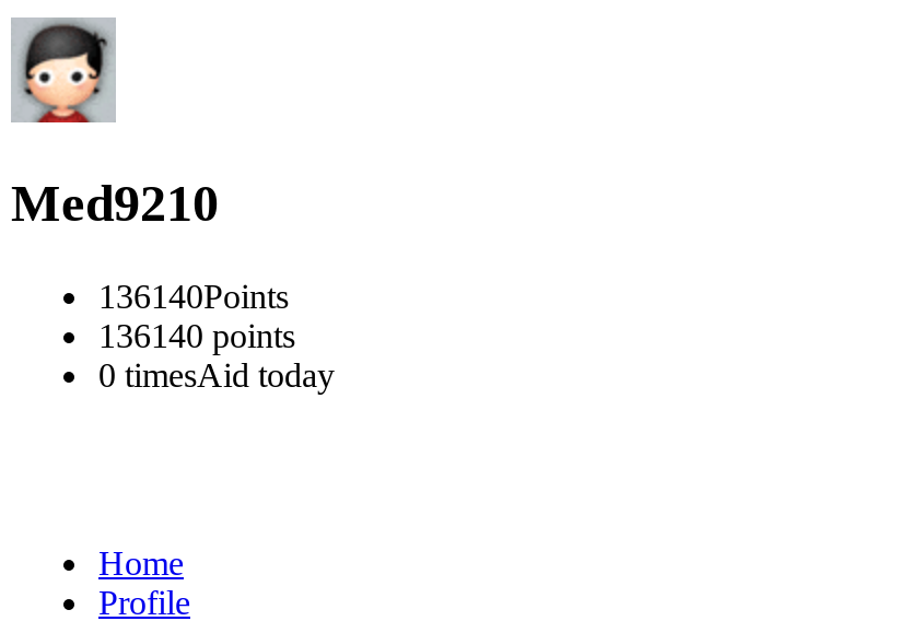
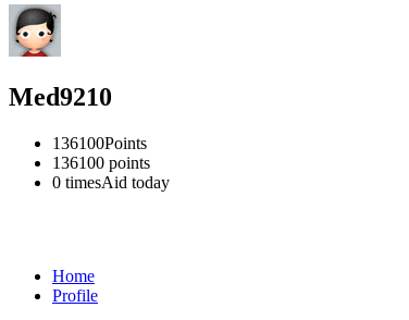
- 136140Points
+ 136100Points

- 136140 points
+ 136100 points
